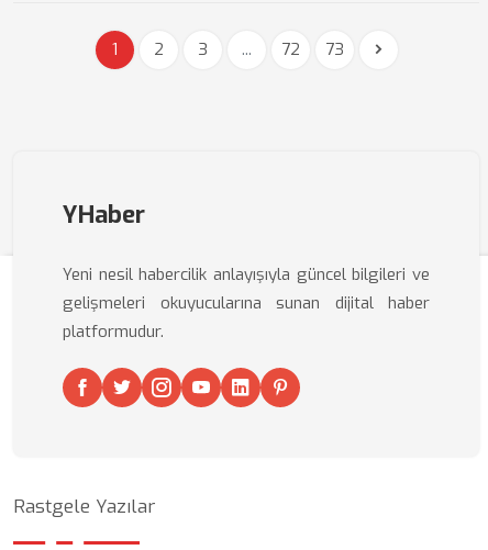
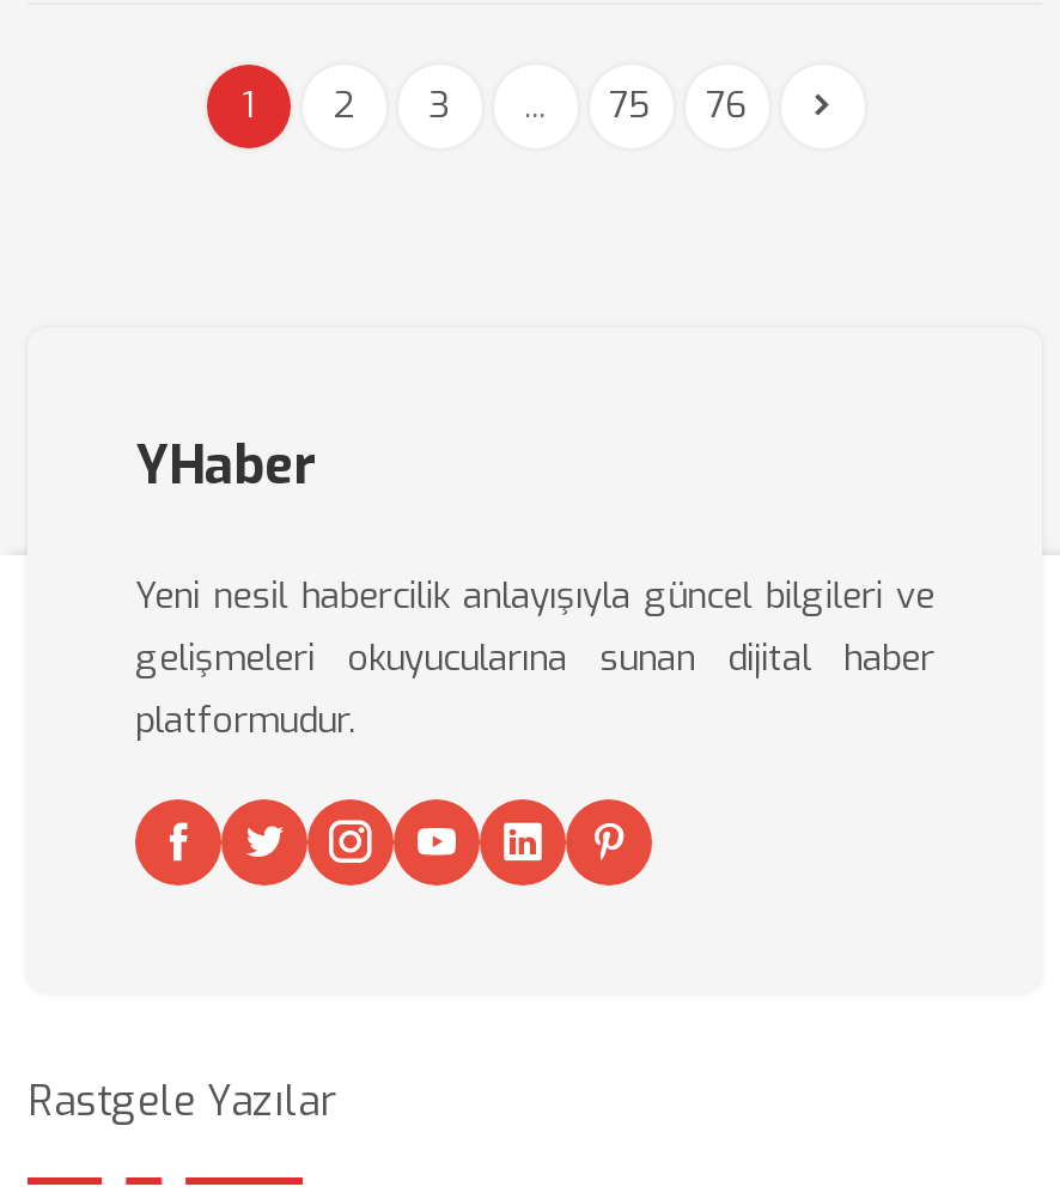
- 72
+ 75

- 73
+ 76
